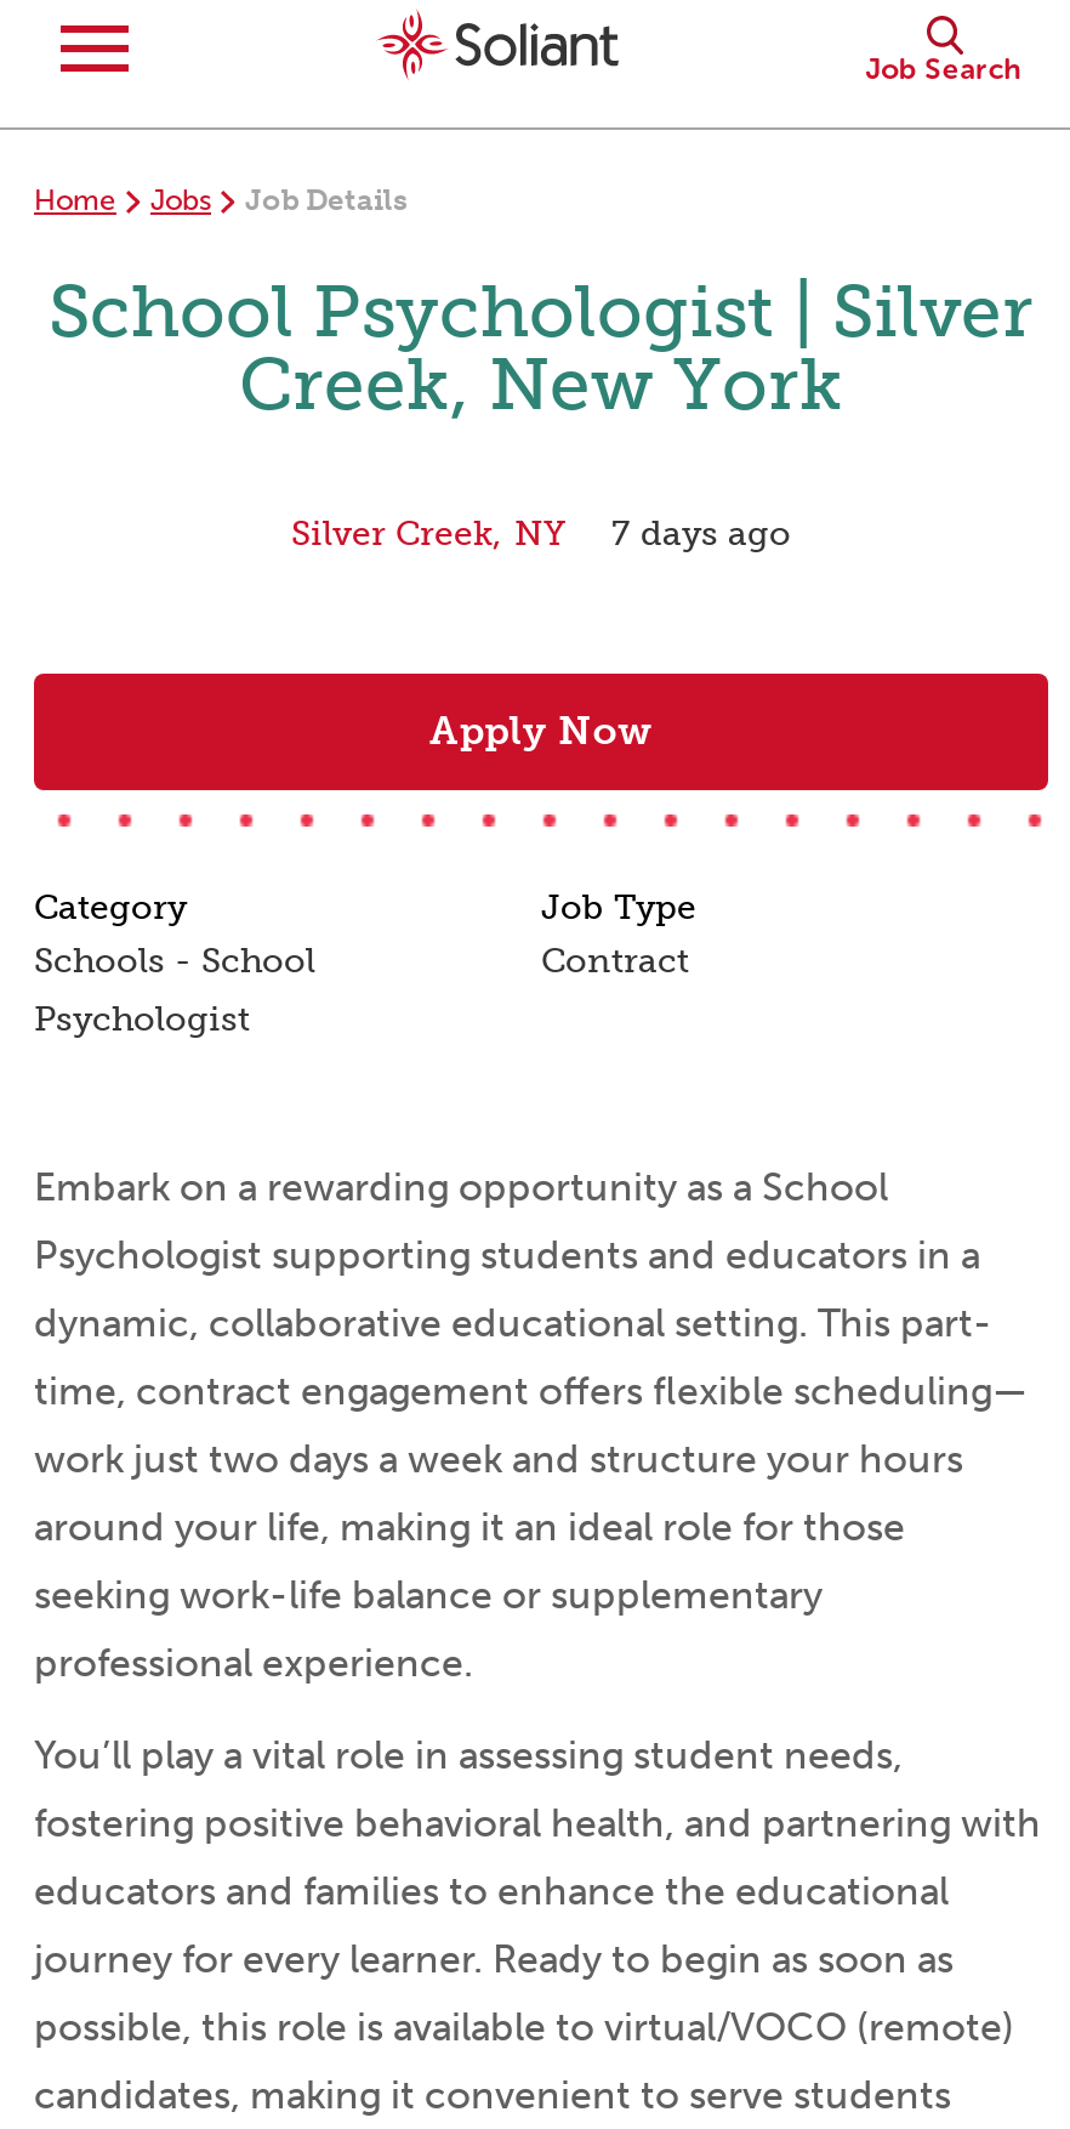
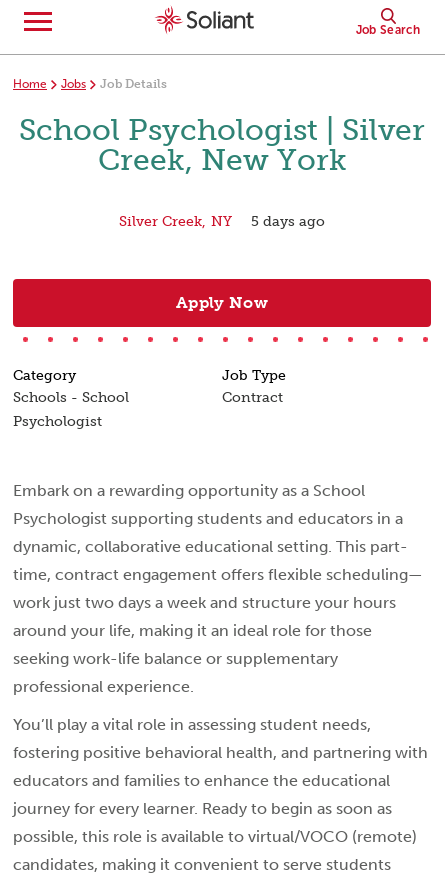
- Silver Creek, NY 7 days ago
+ Silver Creek, NY 5 days ago
